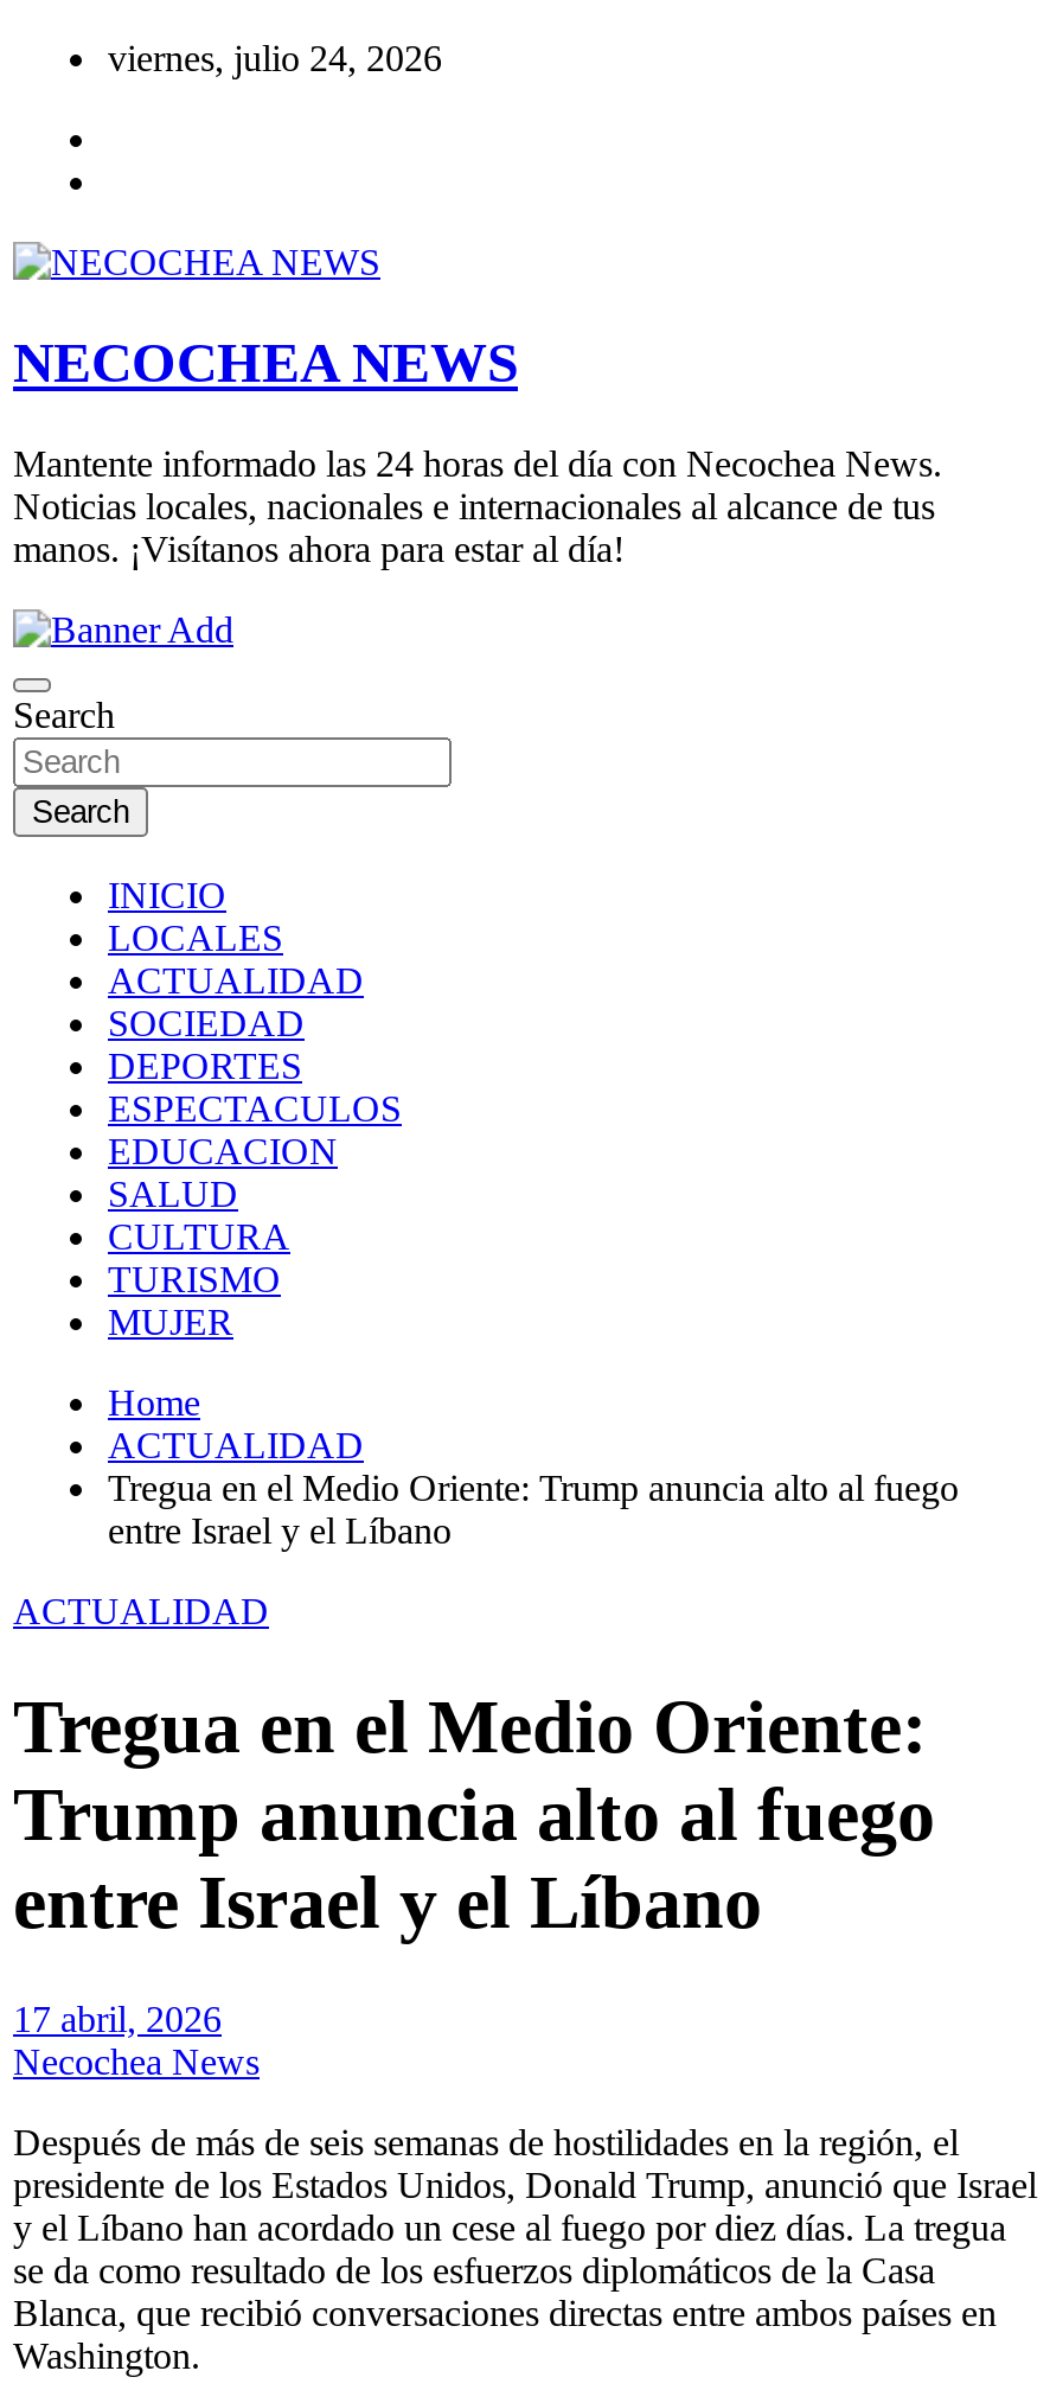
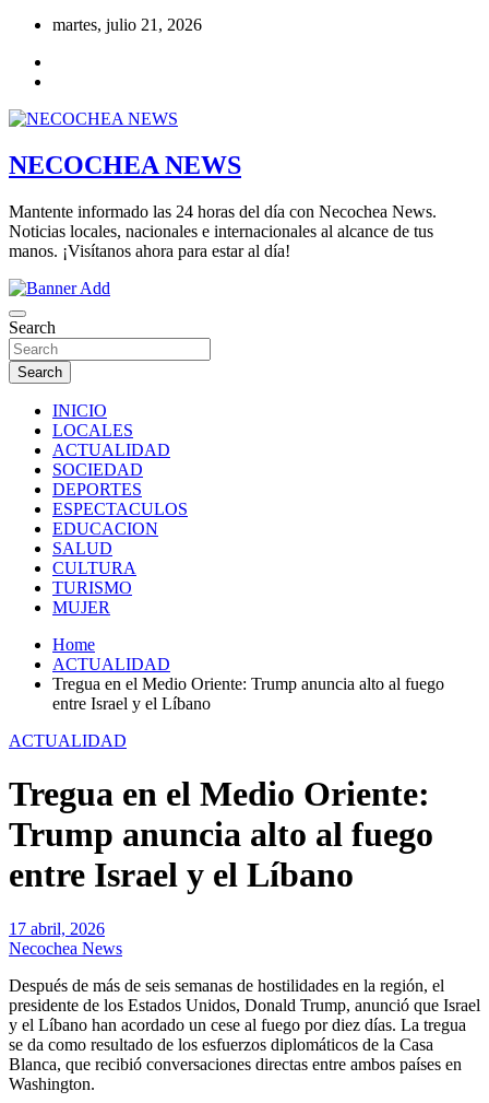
- viernes, julio 24, 2026
+ martes, julio 21, 2026
